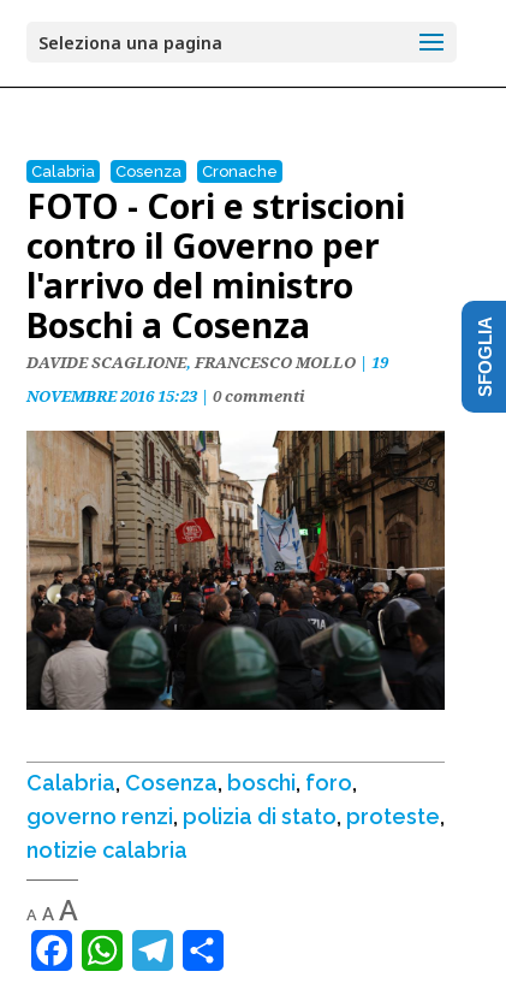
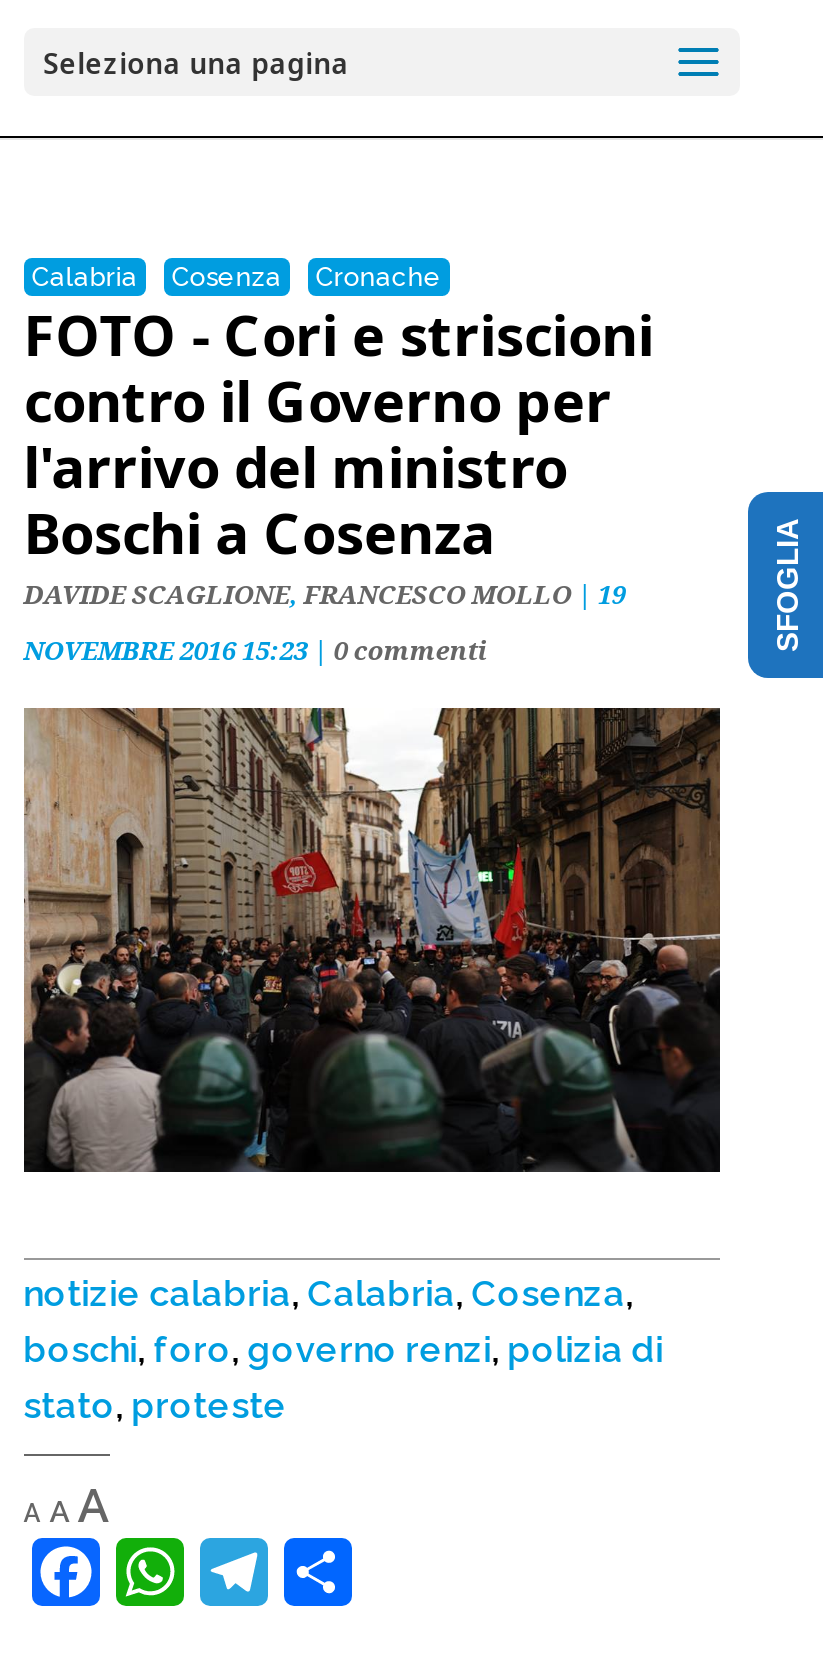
- Calabria, Cosenza, boschi, foro,
- governo renzi, polizia di stato, proteste,
- notizie calabria
+ notizie calabria, Calabria, Cosenza,
+ boschi, foro, governo renzi, polizia di
+ stato, proteste
